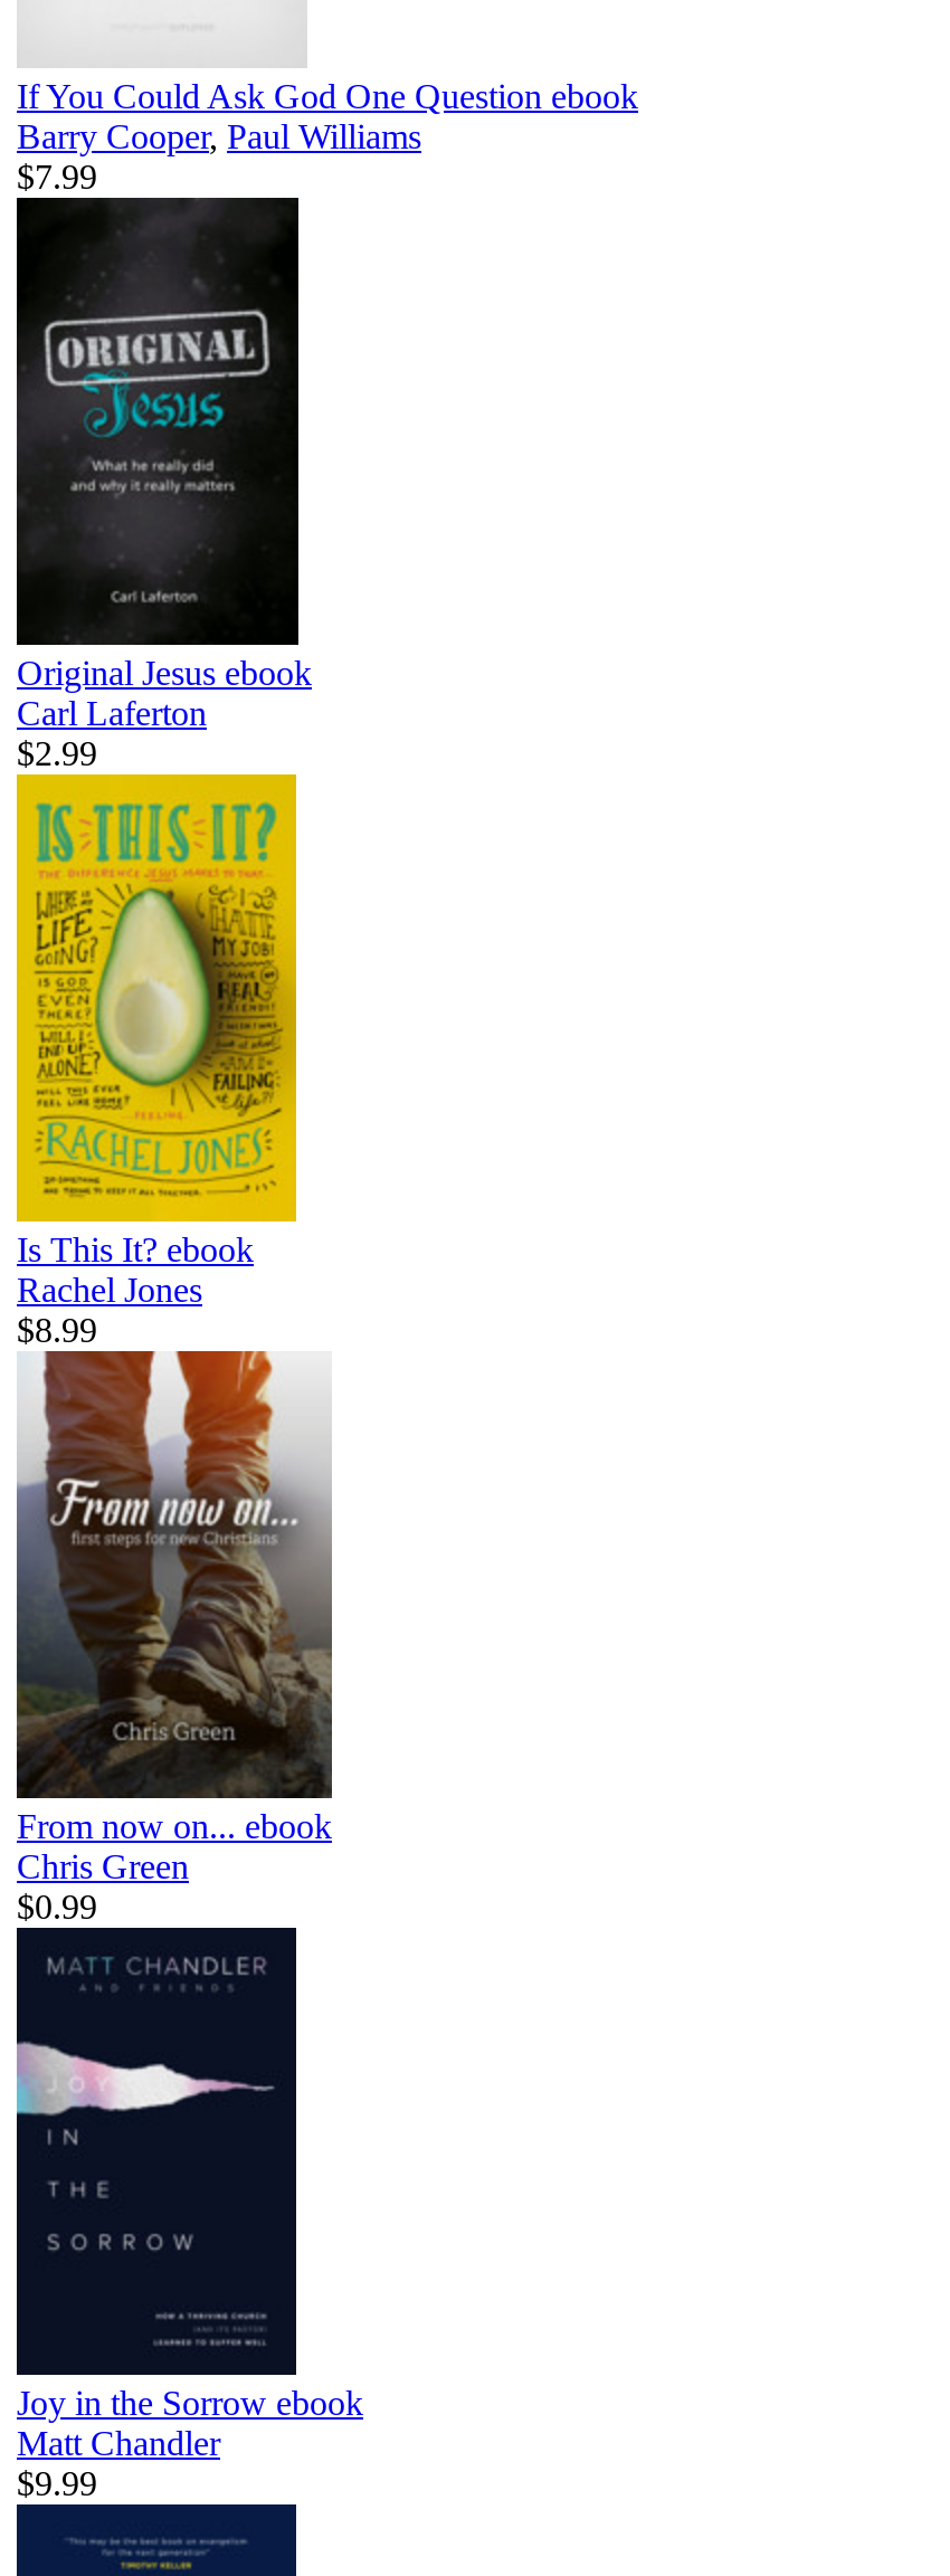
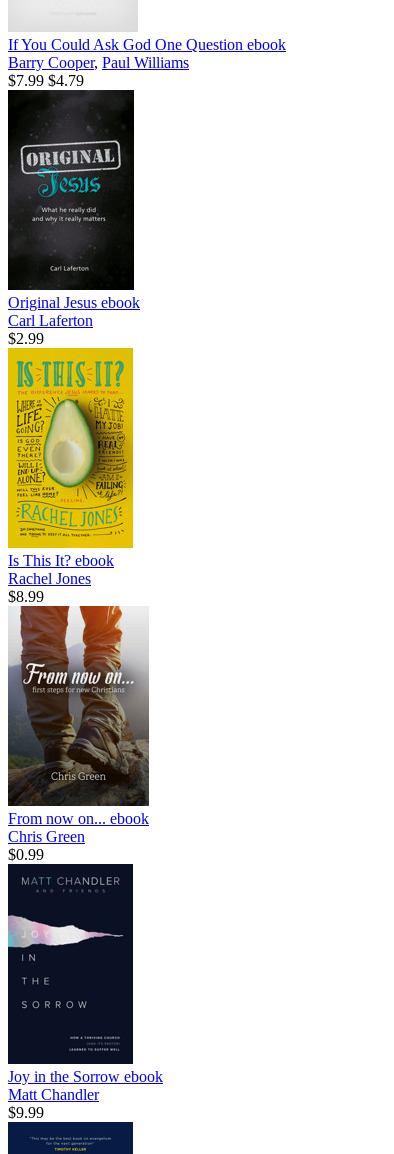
- $7.99
+ $7.99 $4.79
